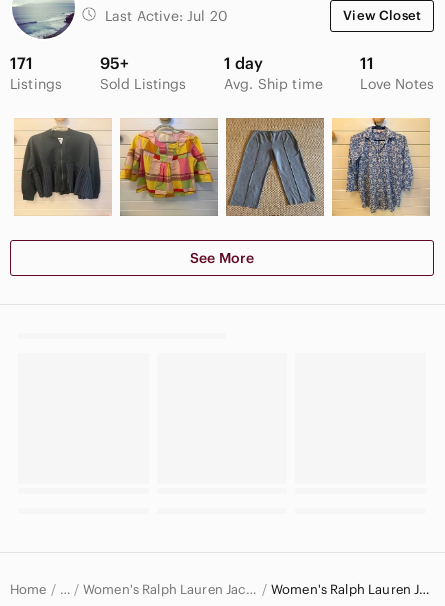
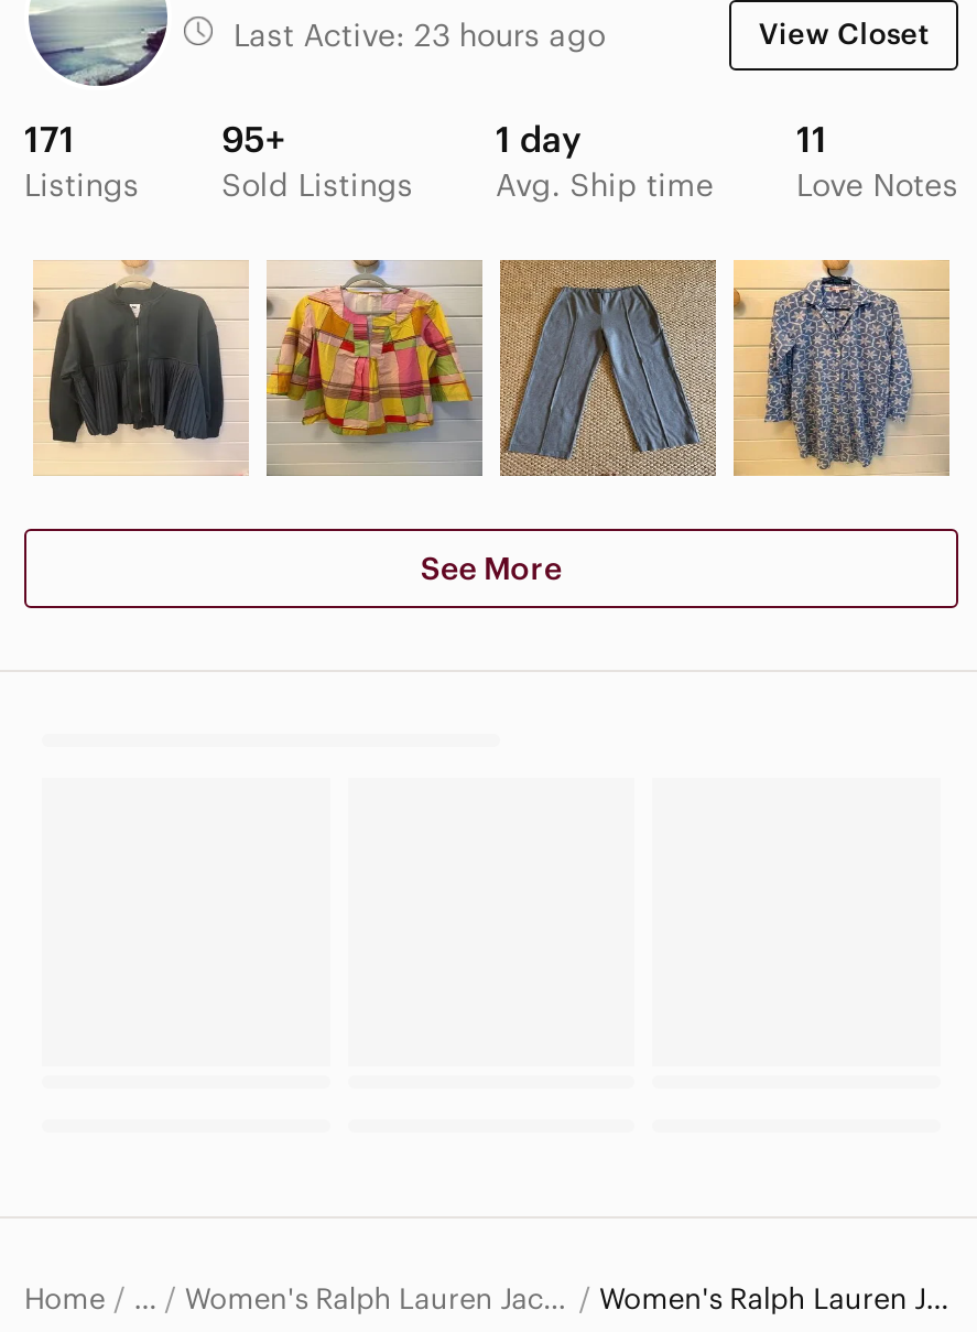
- Last Active: Jul 20
+ Last Active: 23 hours ago
